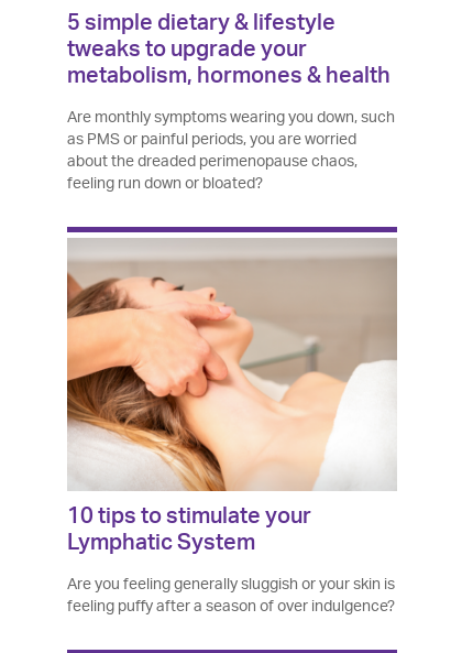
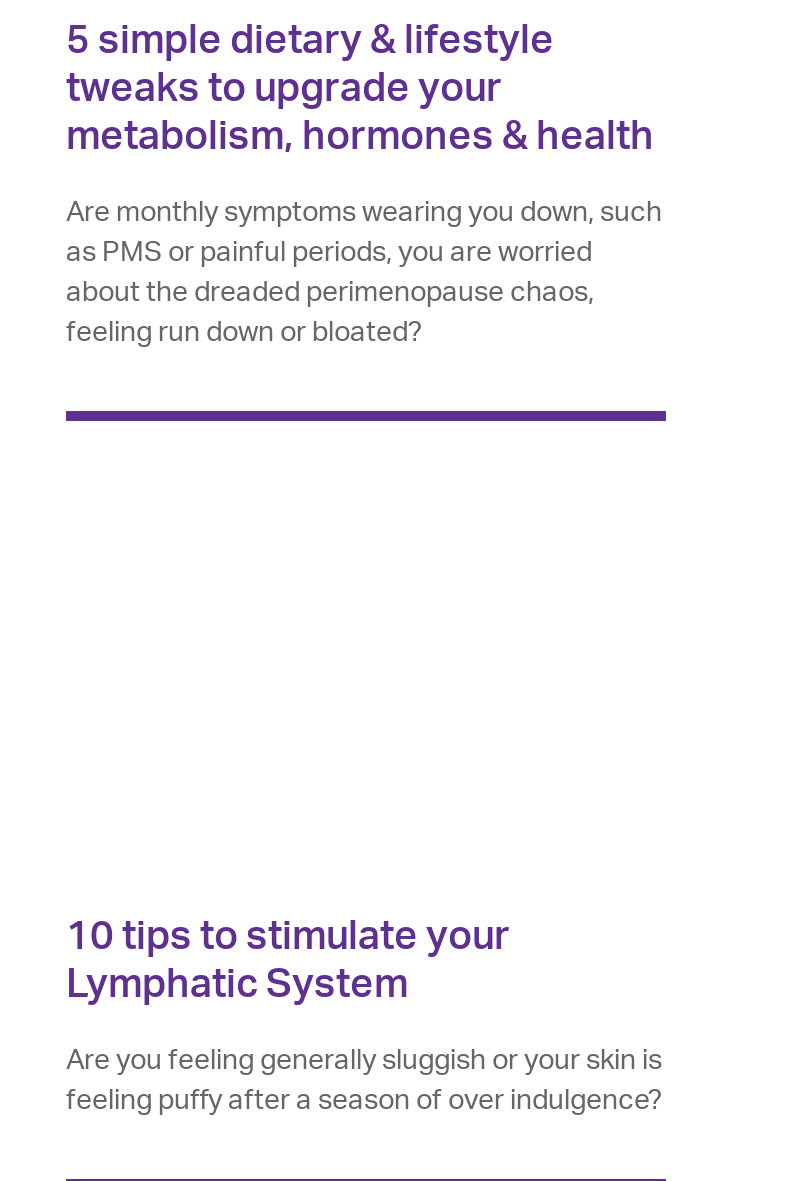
- [image]
